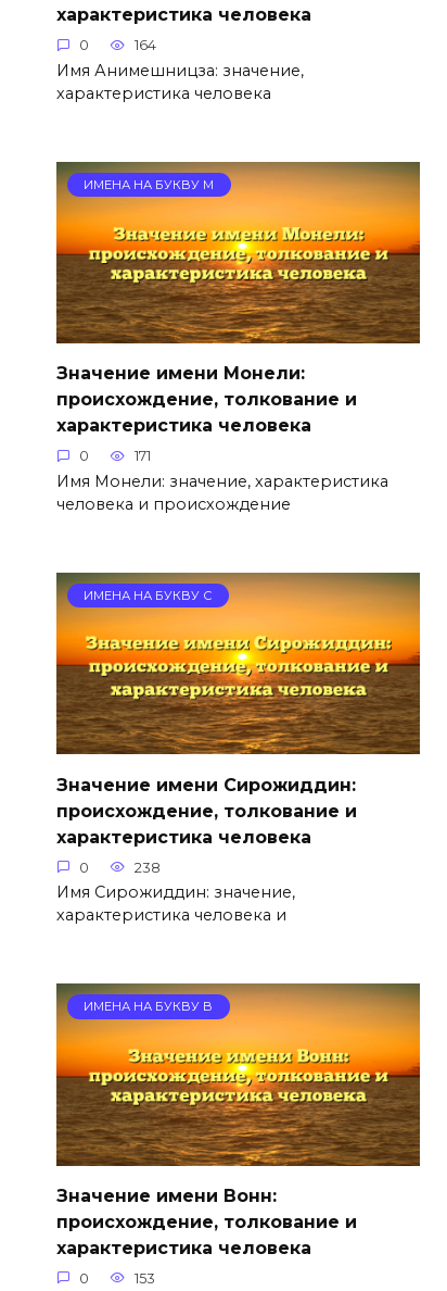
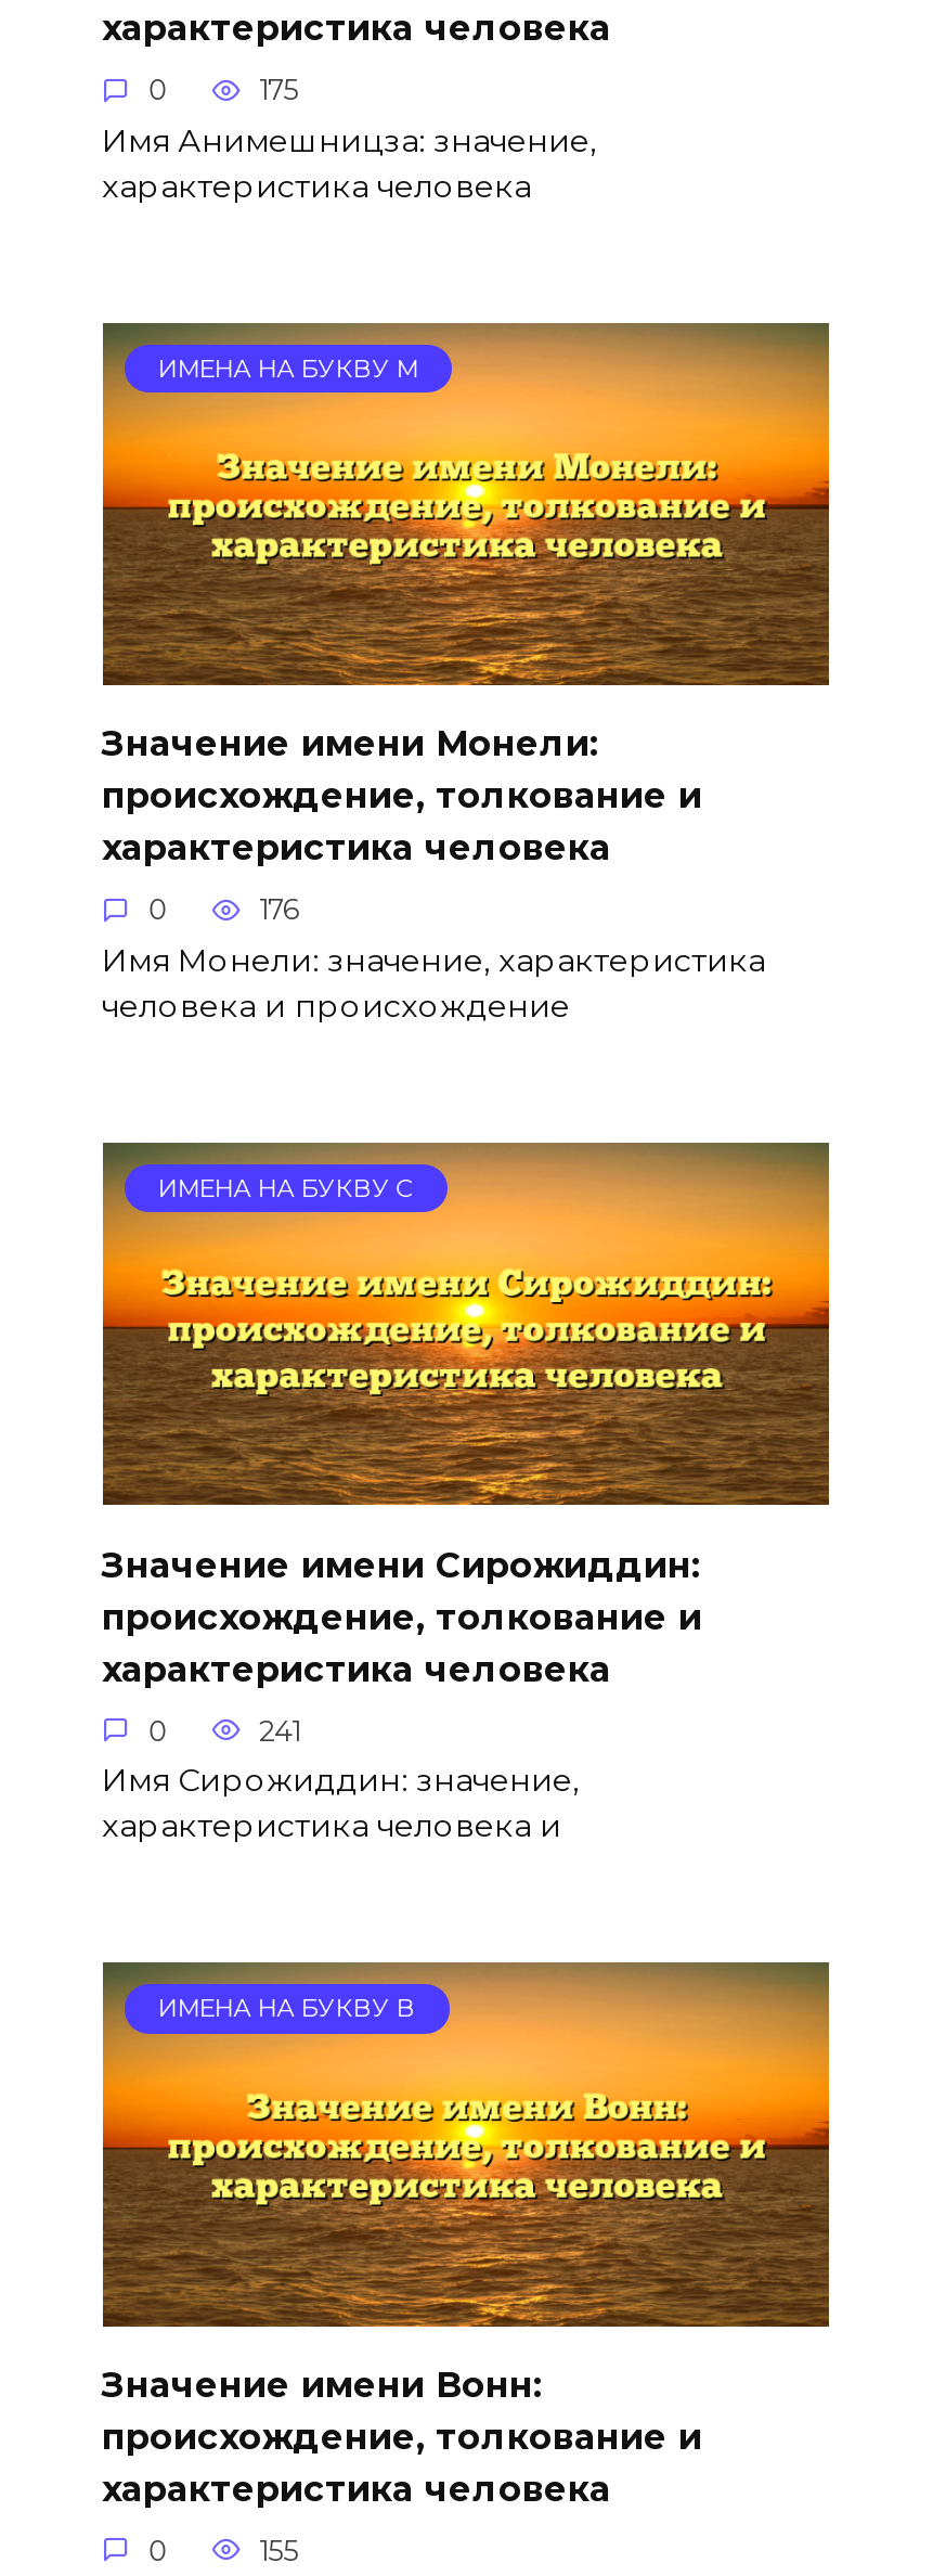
- 164
+ 175

- 171
+ 176

- 238
+ 241

- 153
+ 155
